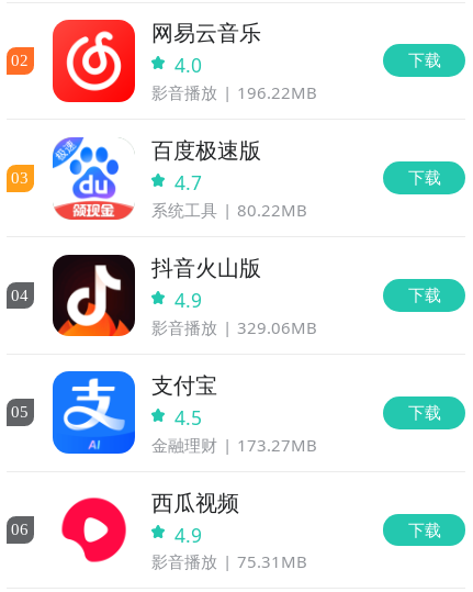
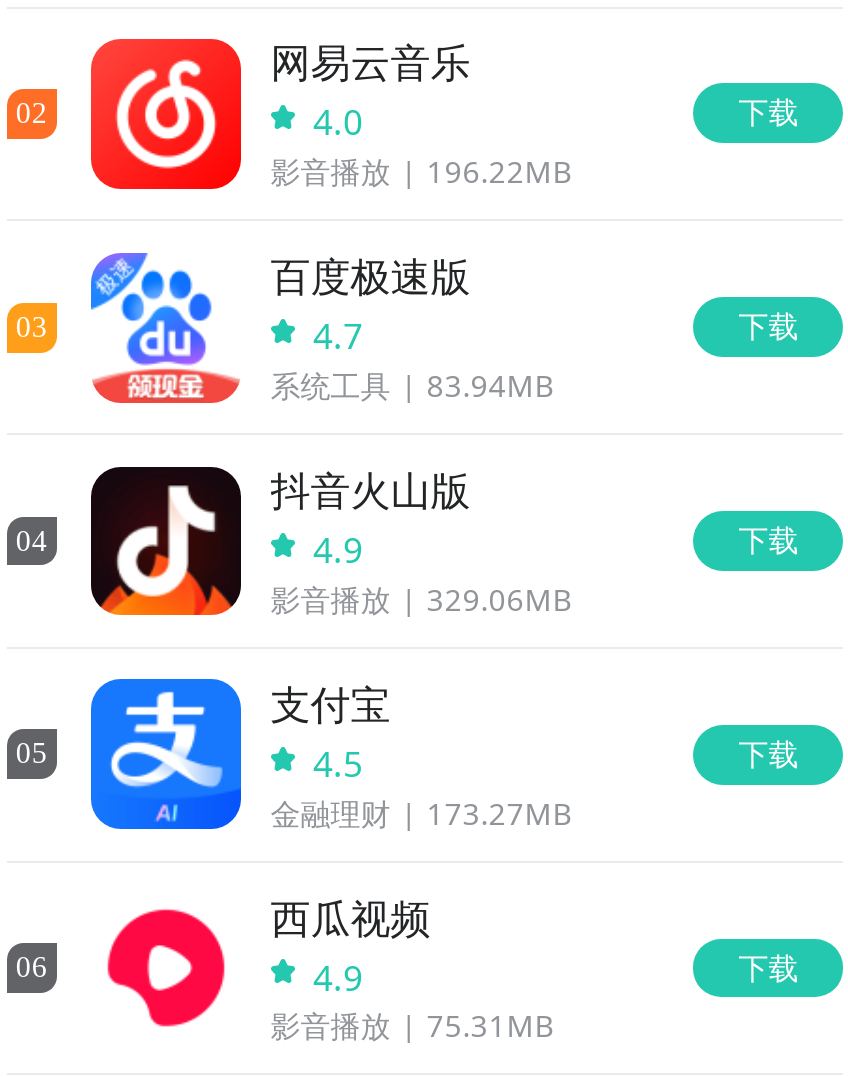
- 系统工具 80.22MB
+ 系统工具 83.94MB
